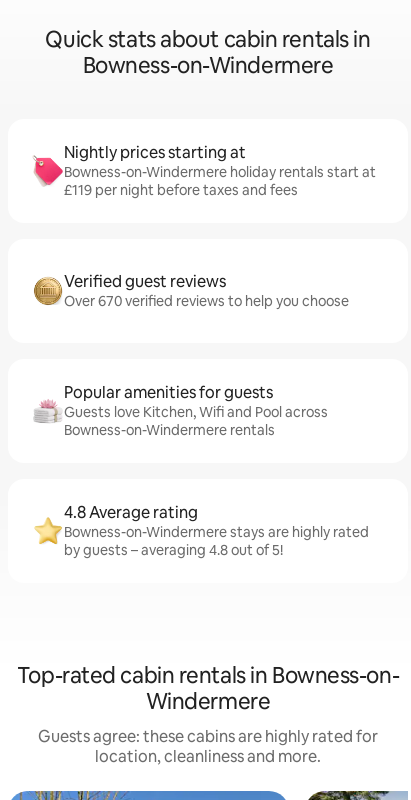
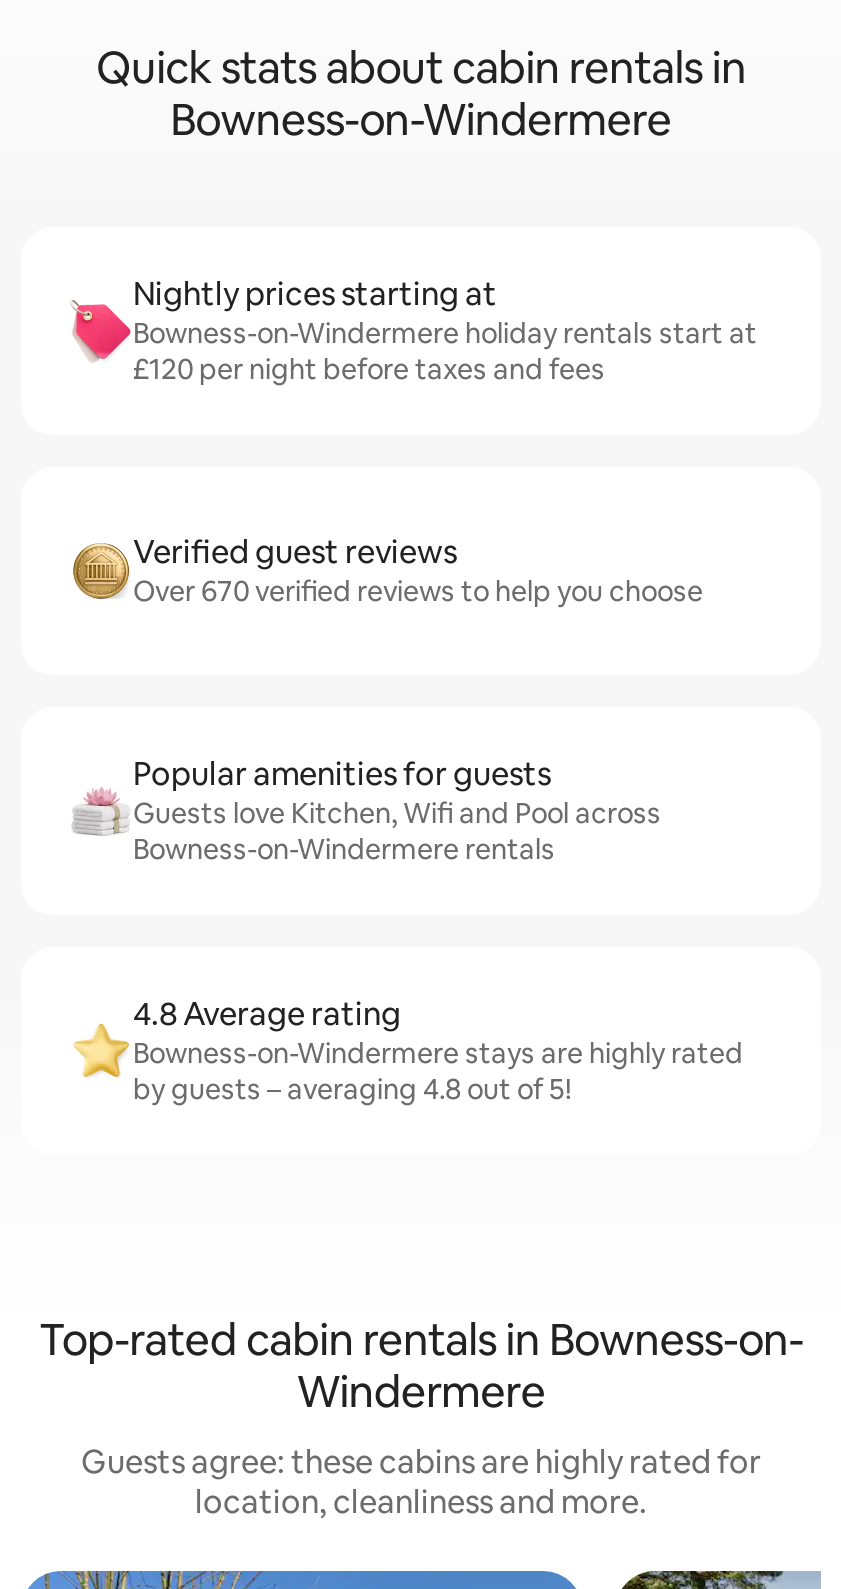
- £119 per night before taxes and fees
+ £120 per night before taxes and fees
